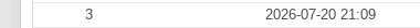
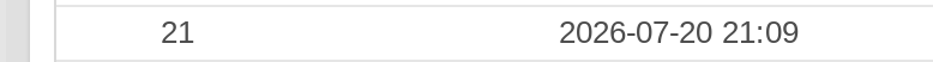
- 3
+ 21
